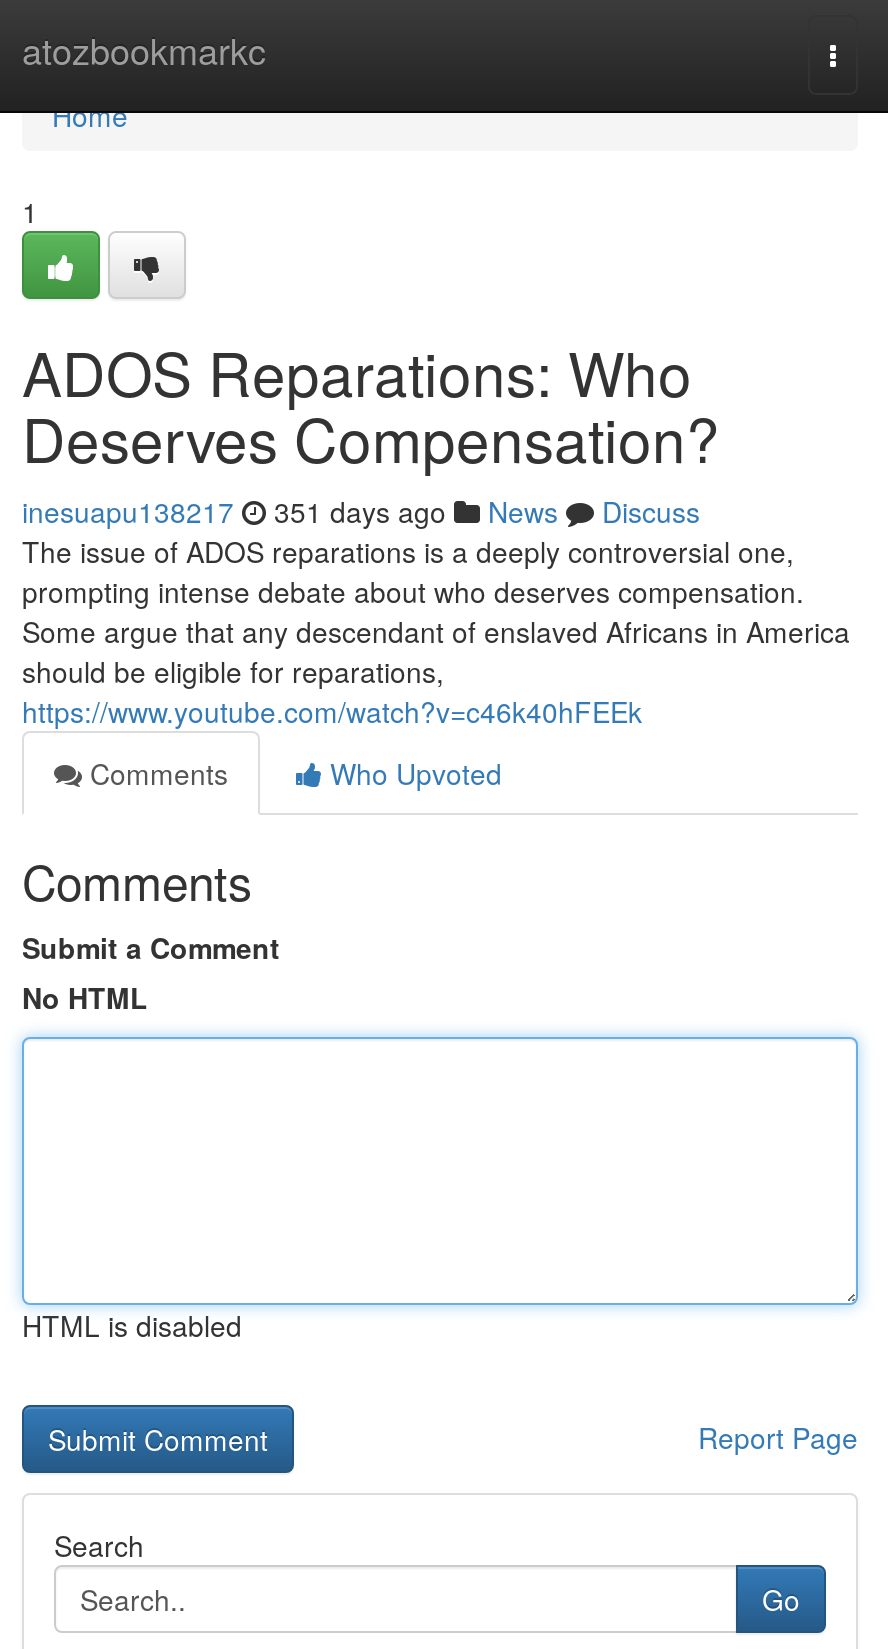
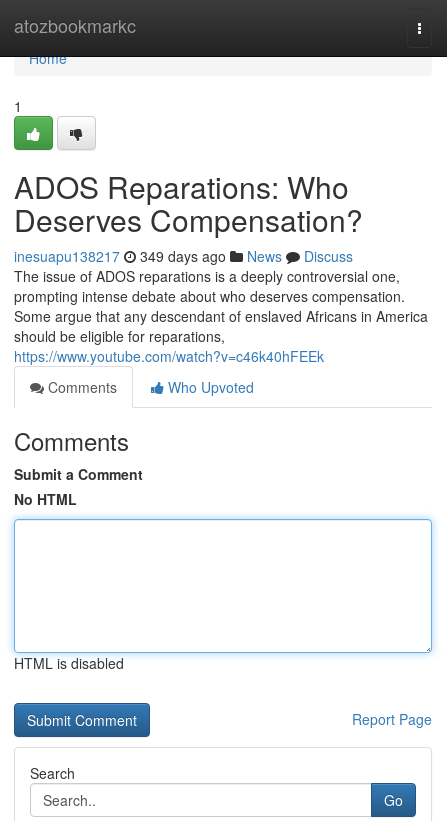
- inesuapu138217 351 days ago News Discuss
+ inesuapu138217 349 days ago News Discuss
